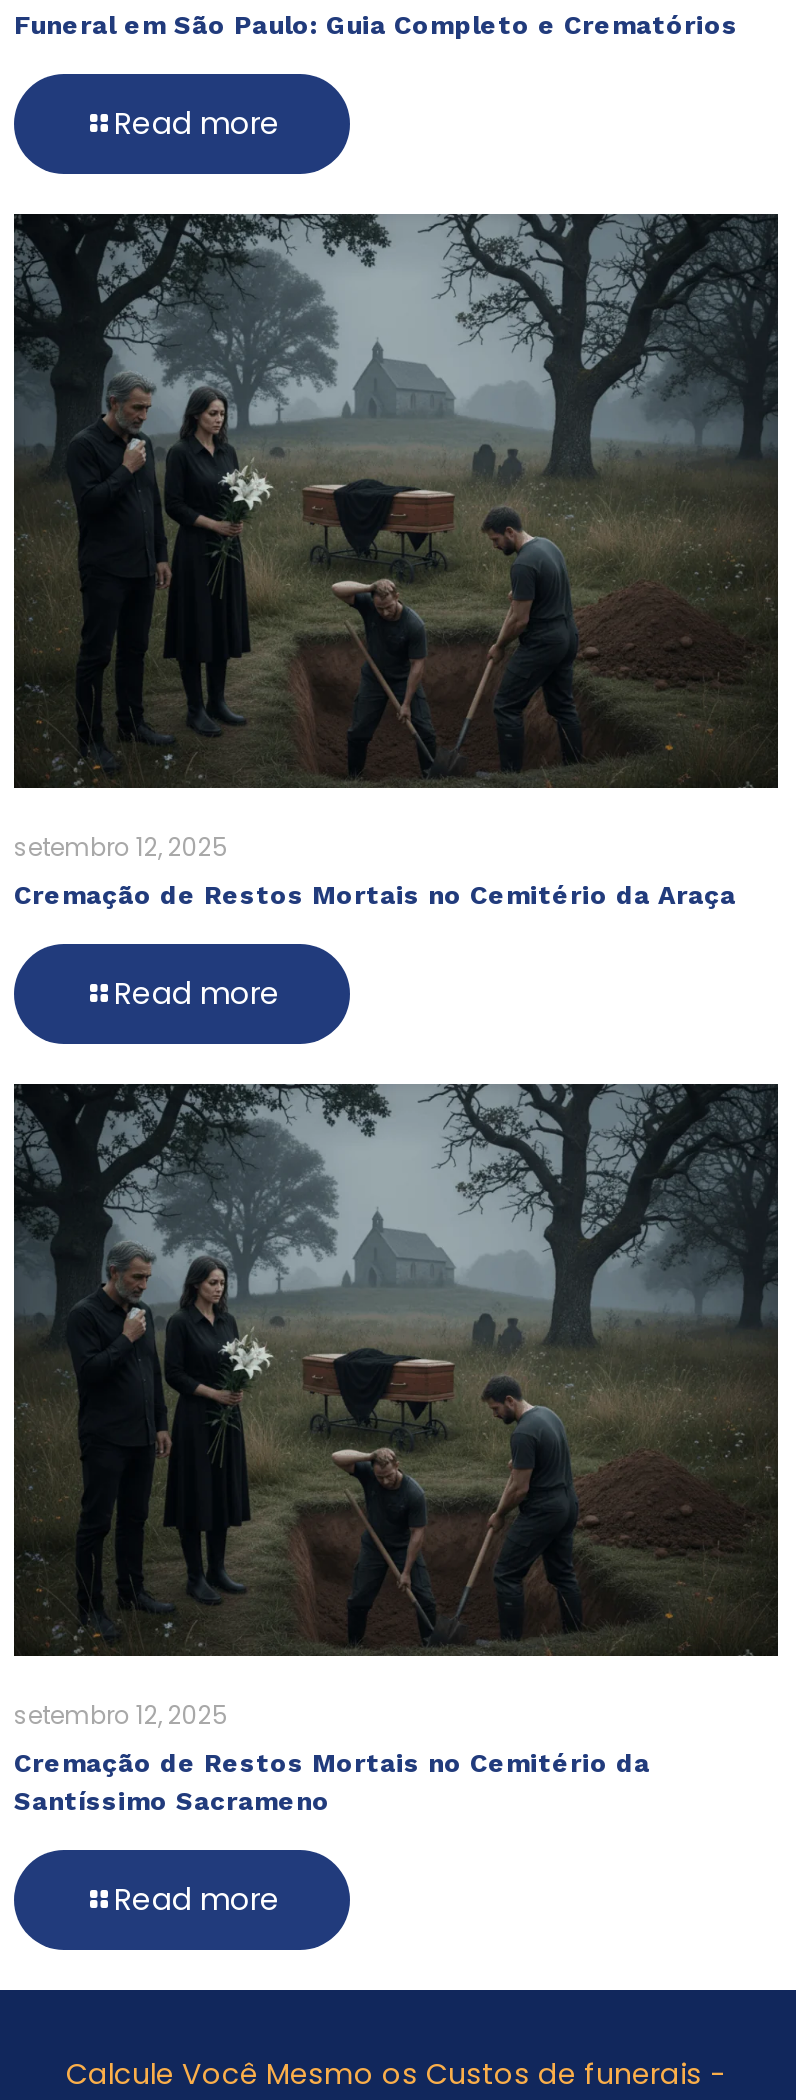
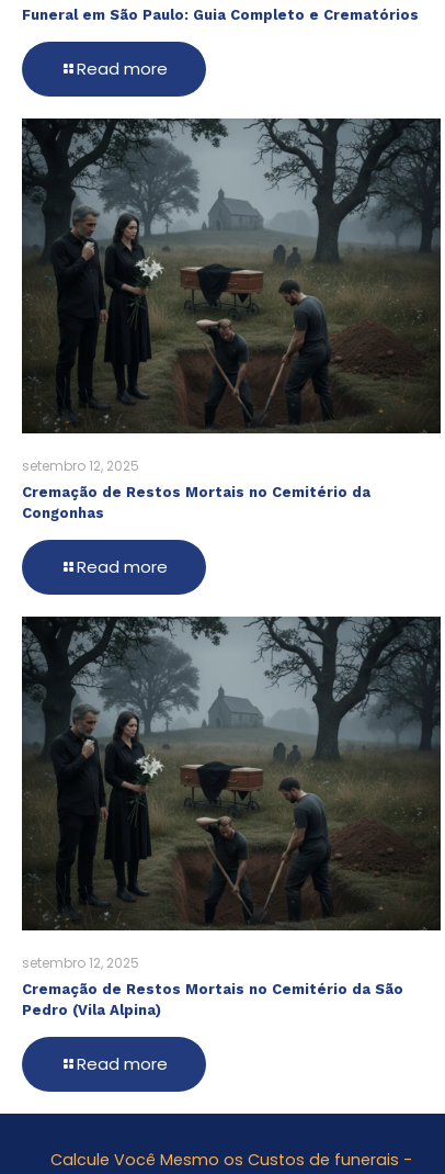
- Cremação de Restos Mortais no Cemitério da Araça
+ Congonhas

moved up: Cremação de Restos Mortais no Cemitério da

- Santíssimo Sacrameno
+ Cremação de Restos Mortais no Cemitério da São
+ Pedro (Vila Alpina)
